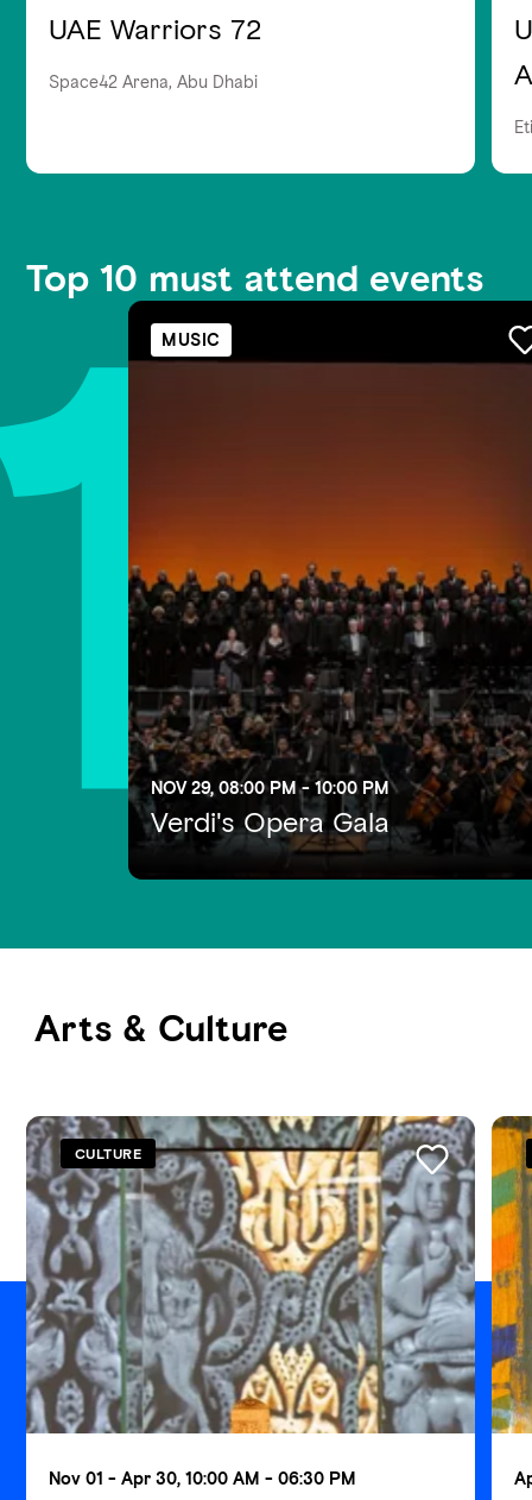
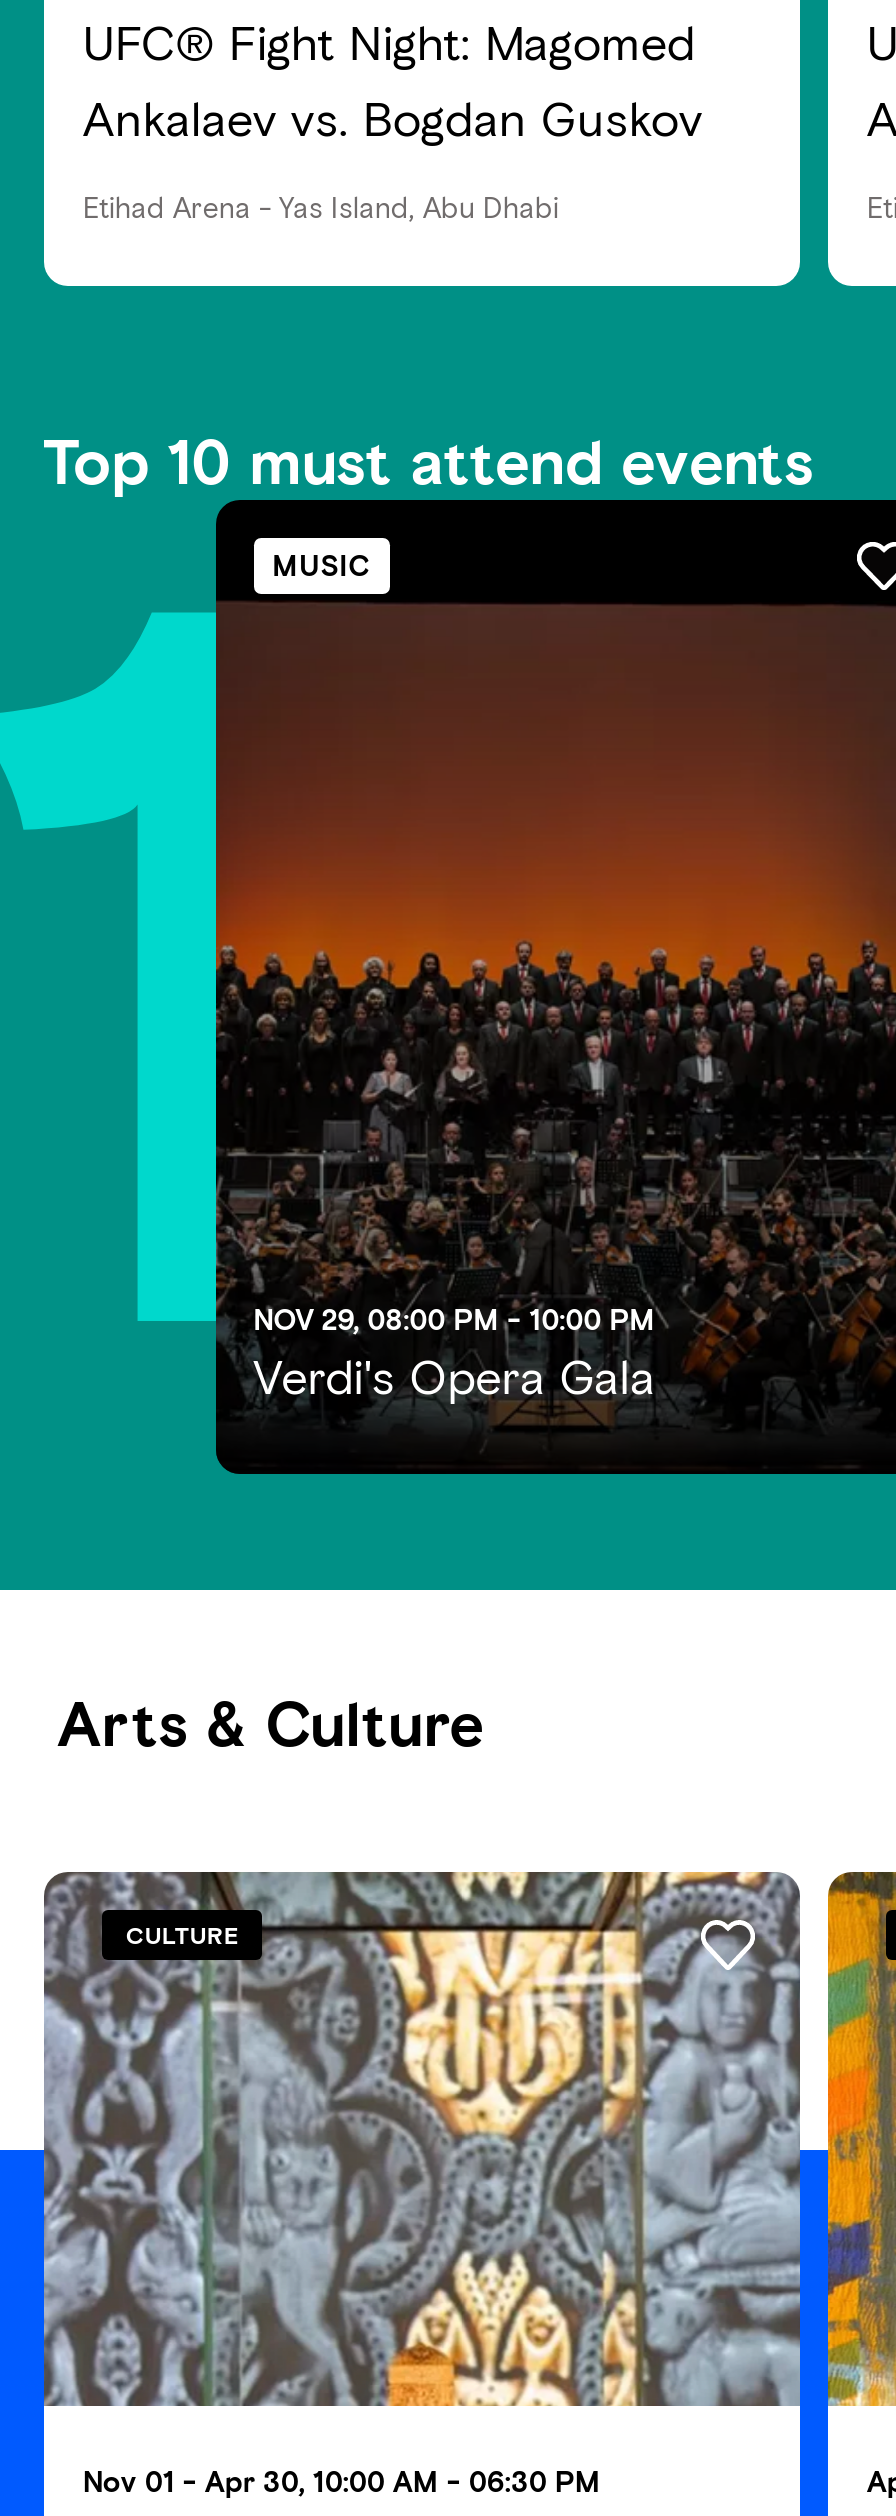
- UAE Warriors 72
+ UFC® Fight Night: Magomed
+ Ankalaev vs. Bogdan Guskov

- Space42 Arena, Abu Dhabi
+ Etihad Arena - Yas Island, Abu Dhabi
